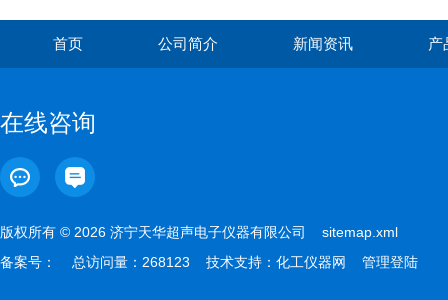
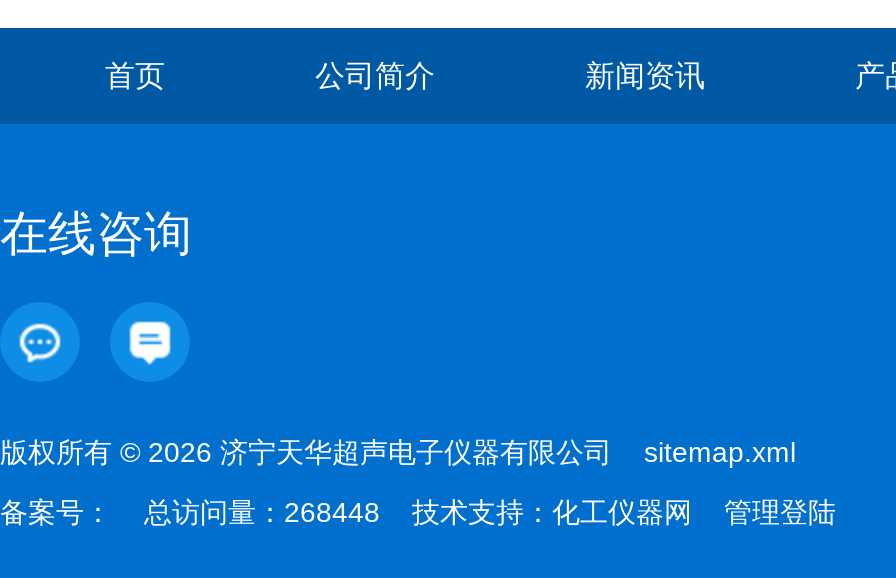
- 备案号：总访问量：268123 技术支持：化工仪器网
+ 备案号：总访问量：268448 技术支持：化工仪器网
